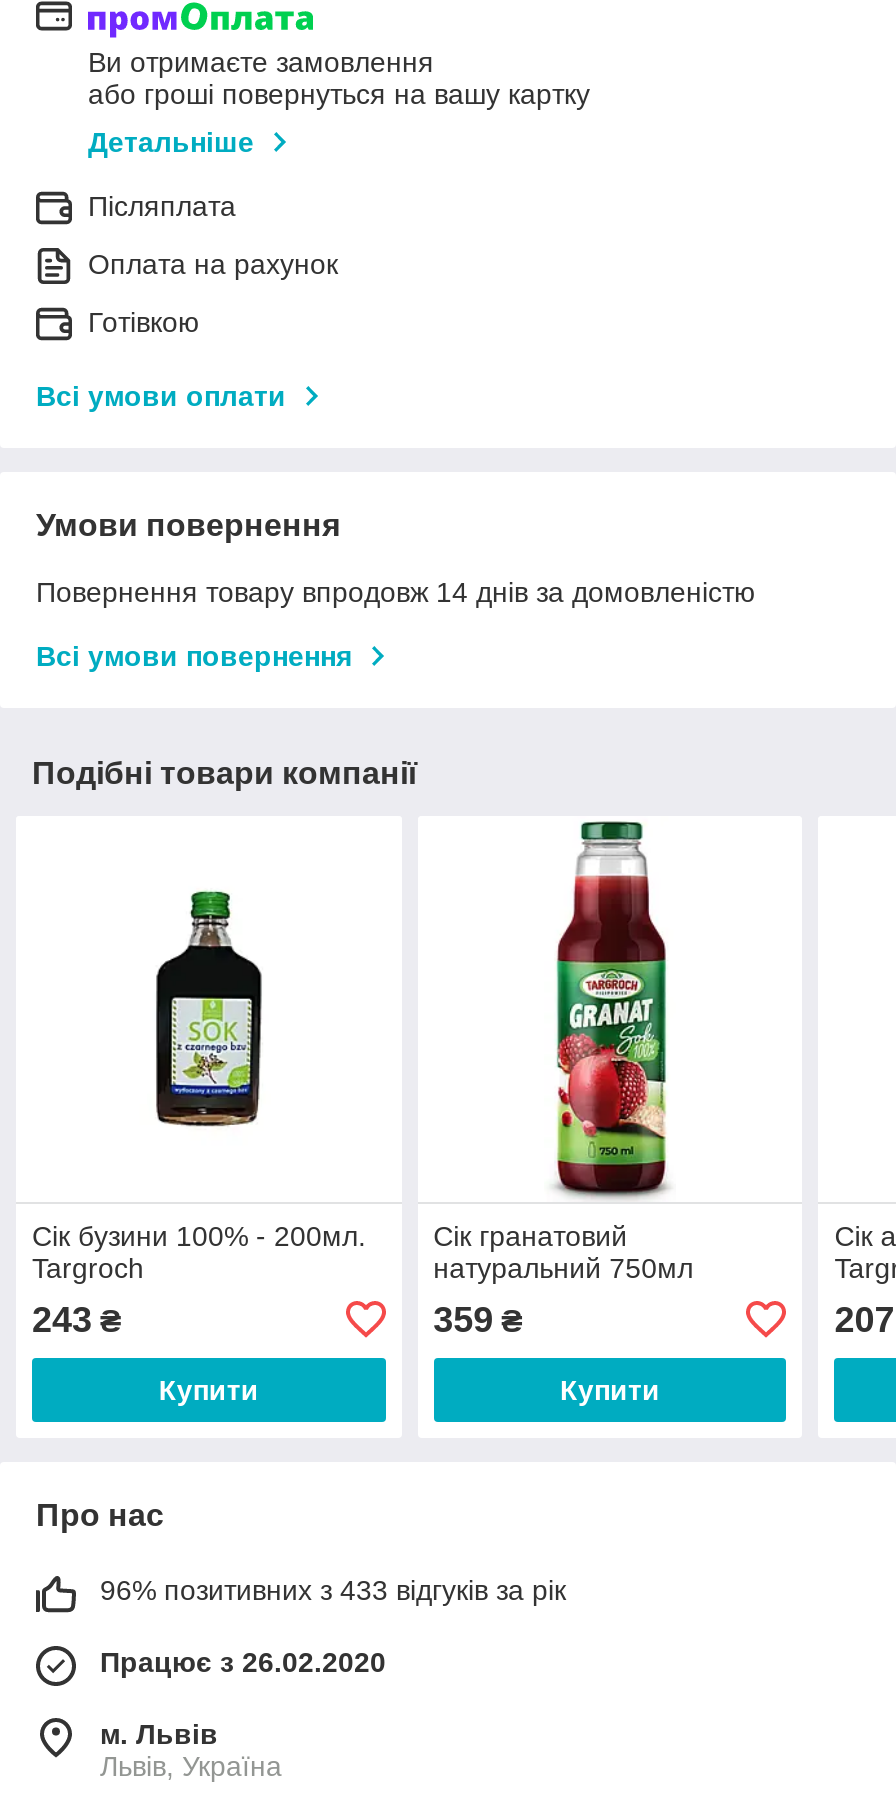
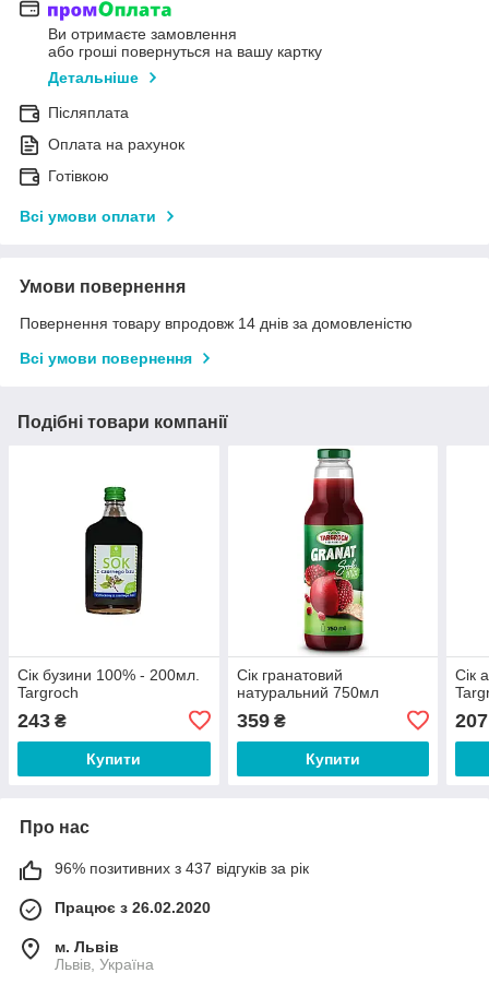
- 96% позитивних з 433 відгуків за рік
+ 96% позитивних з 437 відгуків за рік
